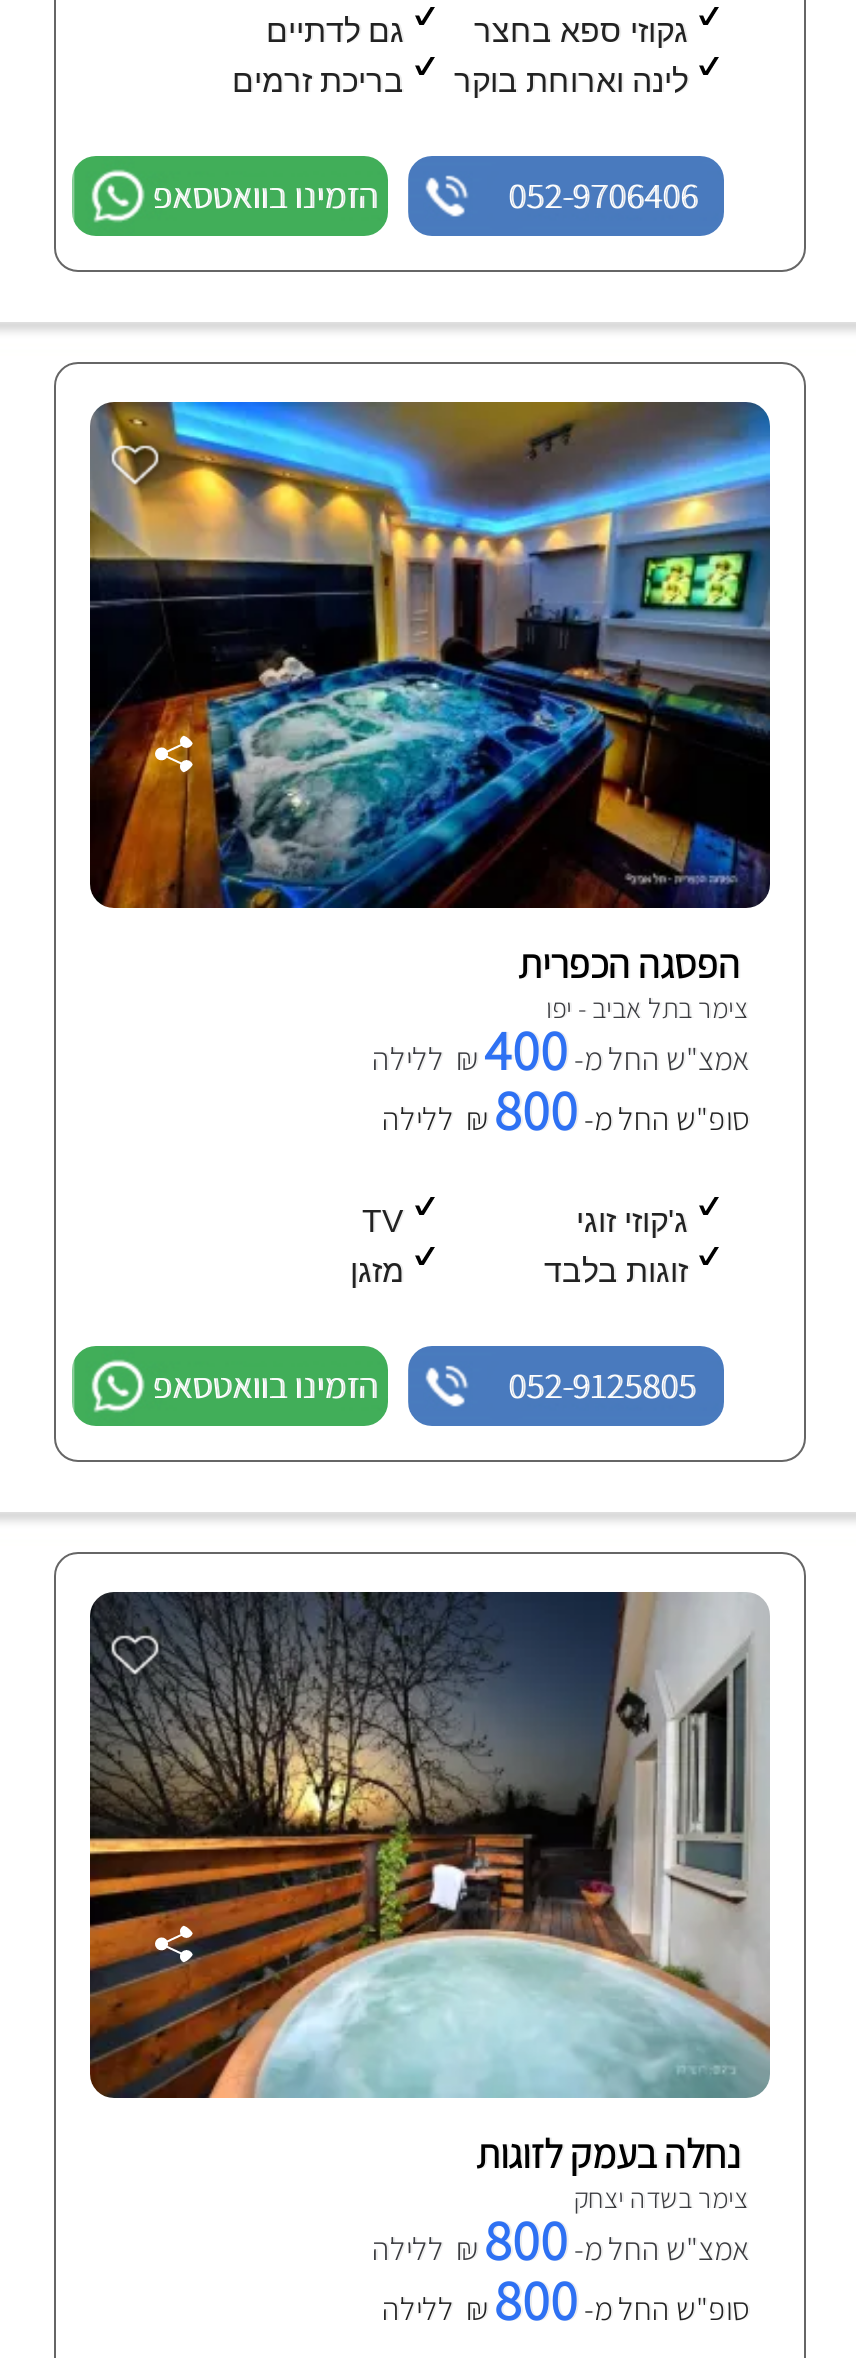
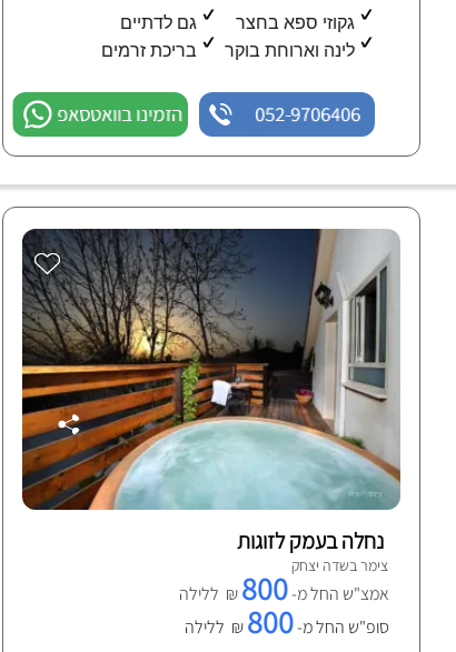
- [image]
- הפסגה הכפרית
- צימר בתל אביב - יפו
- אמצ"ש החל מ-400₪ ללילה
- סופ"ש החל מ-800₪ ללילה
- ג'קוזי זוגי
- TV
- זוגות בלבד
- מזגן
- הזמינו בוואטסאפ
- 052-9125805
